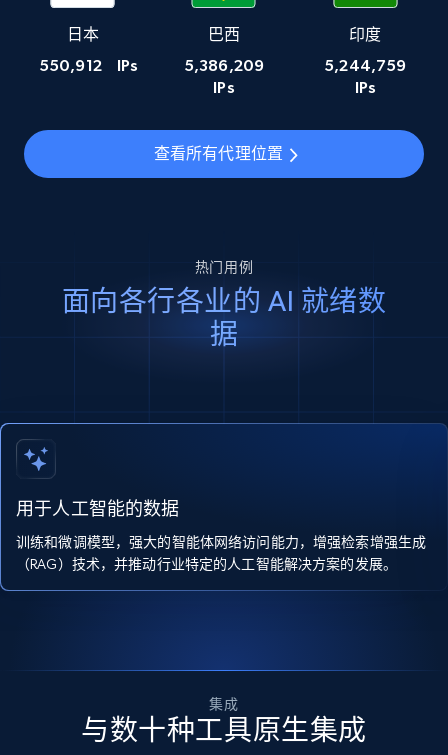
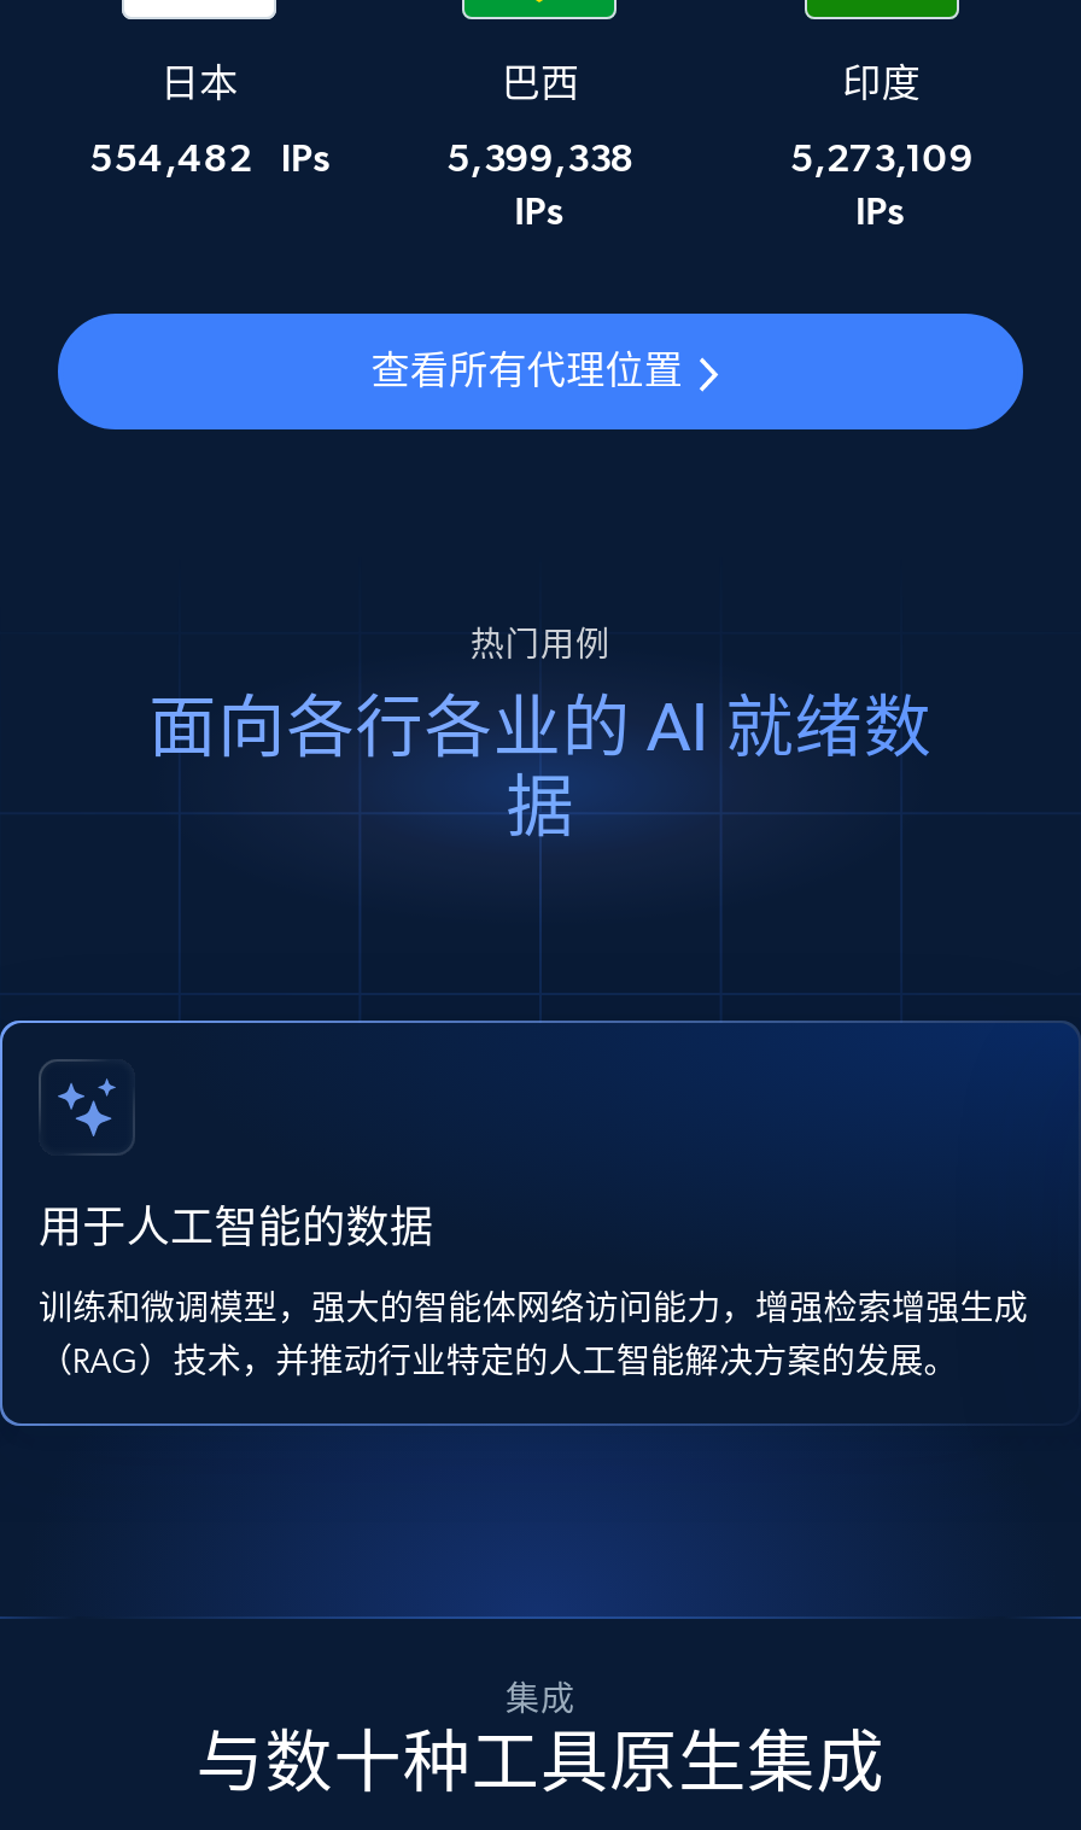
- 550,912
- IPs
+ 554,482 IPs

- 5,386,209
+ 5,399,338

- 5,244,759
+ 5,273,109
